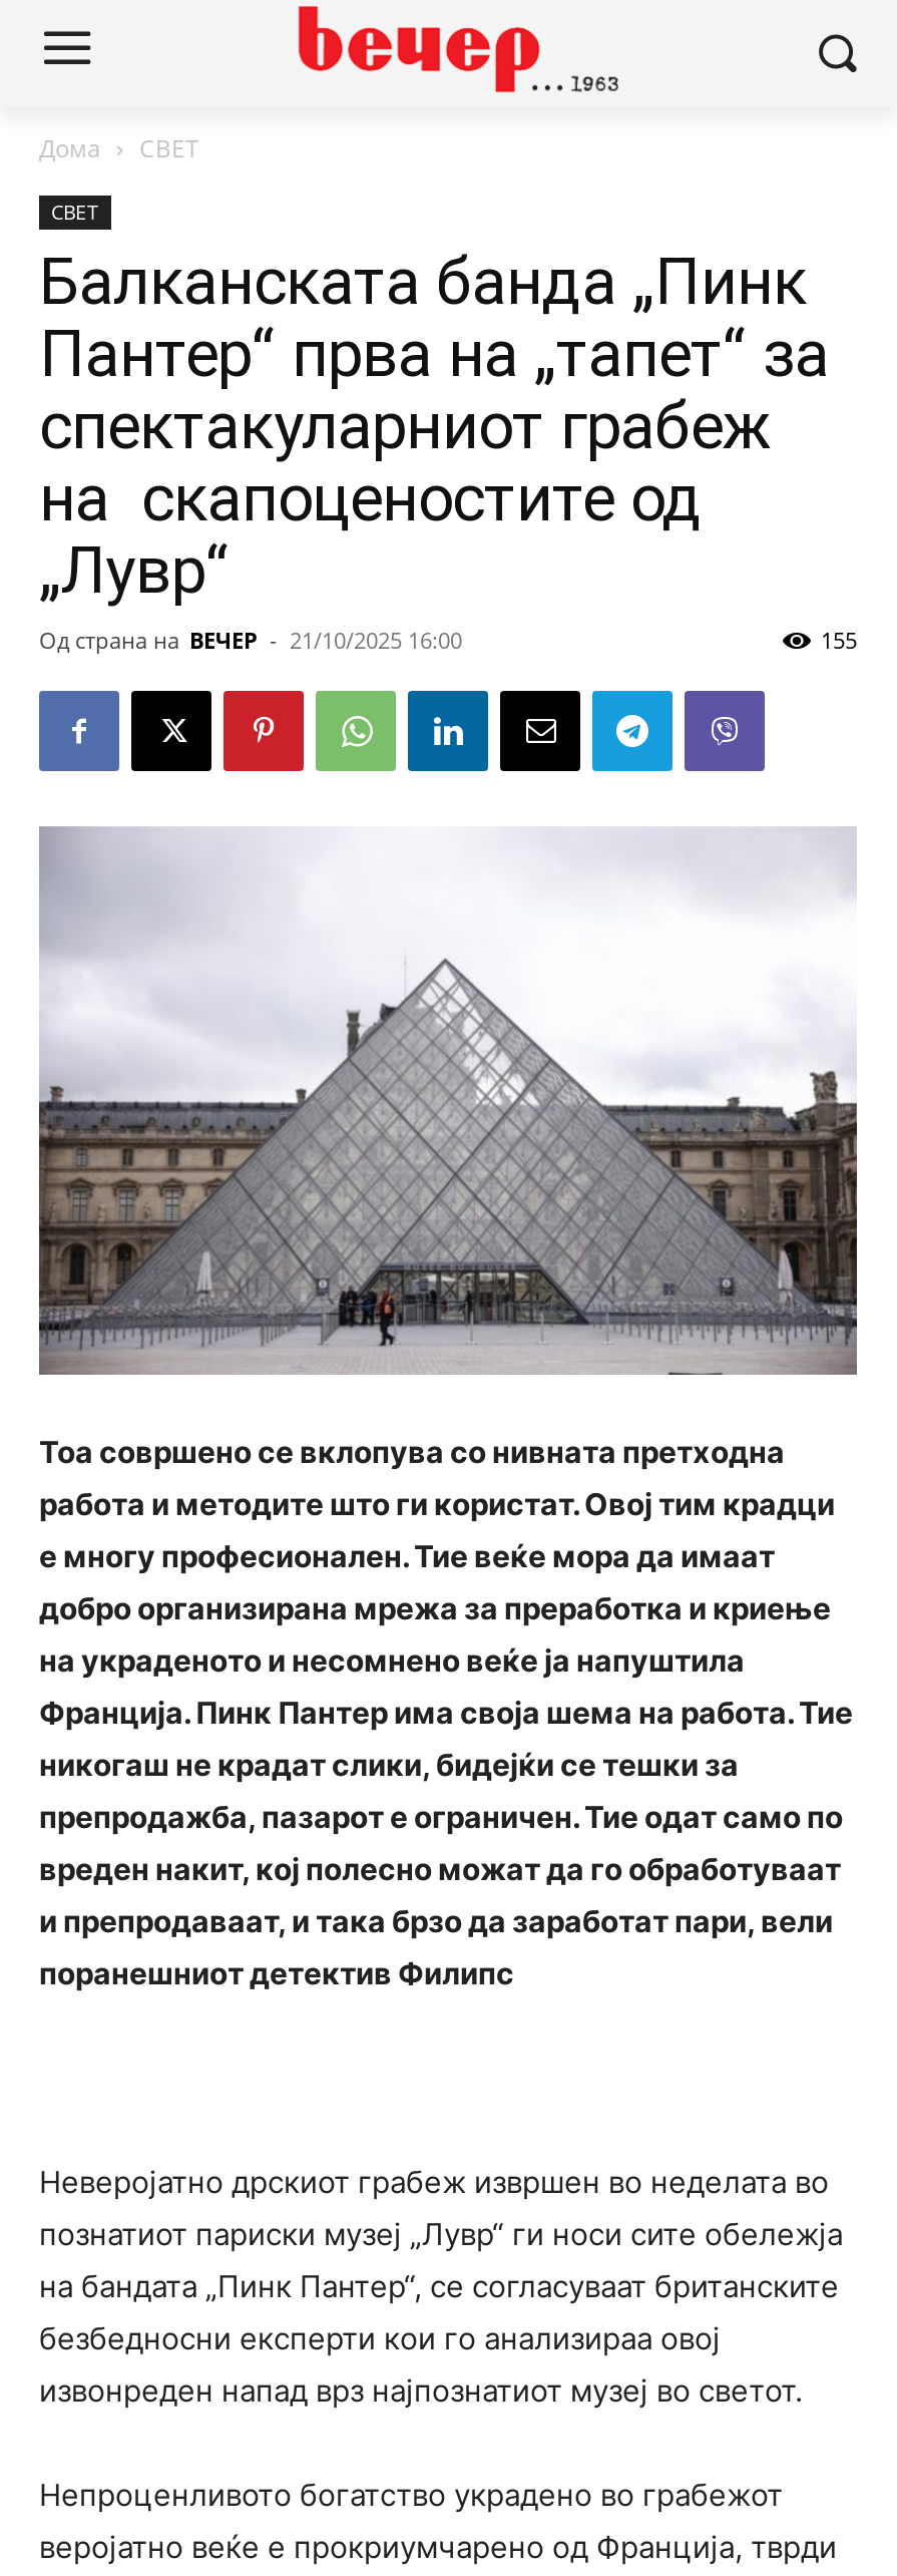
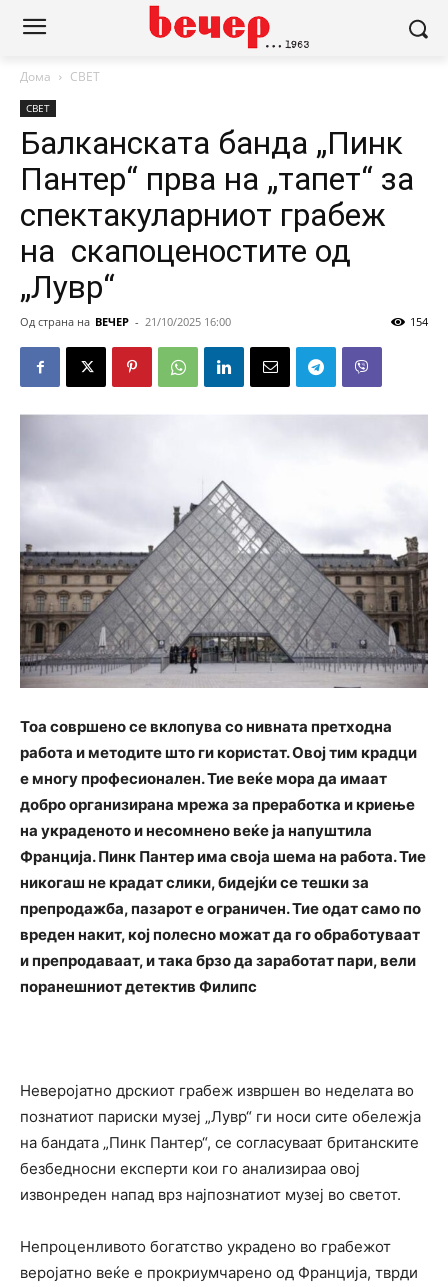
- 155
+ 154
